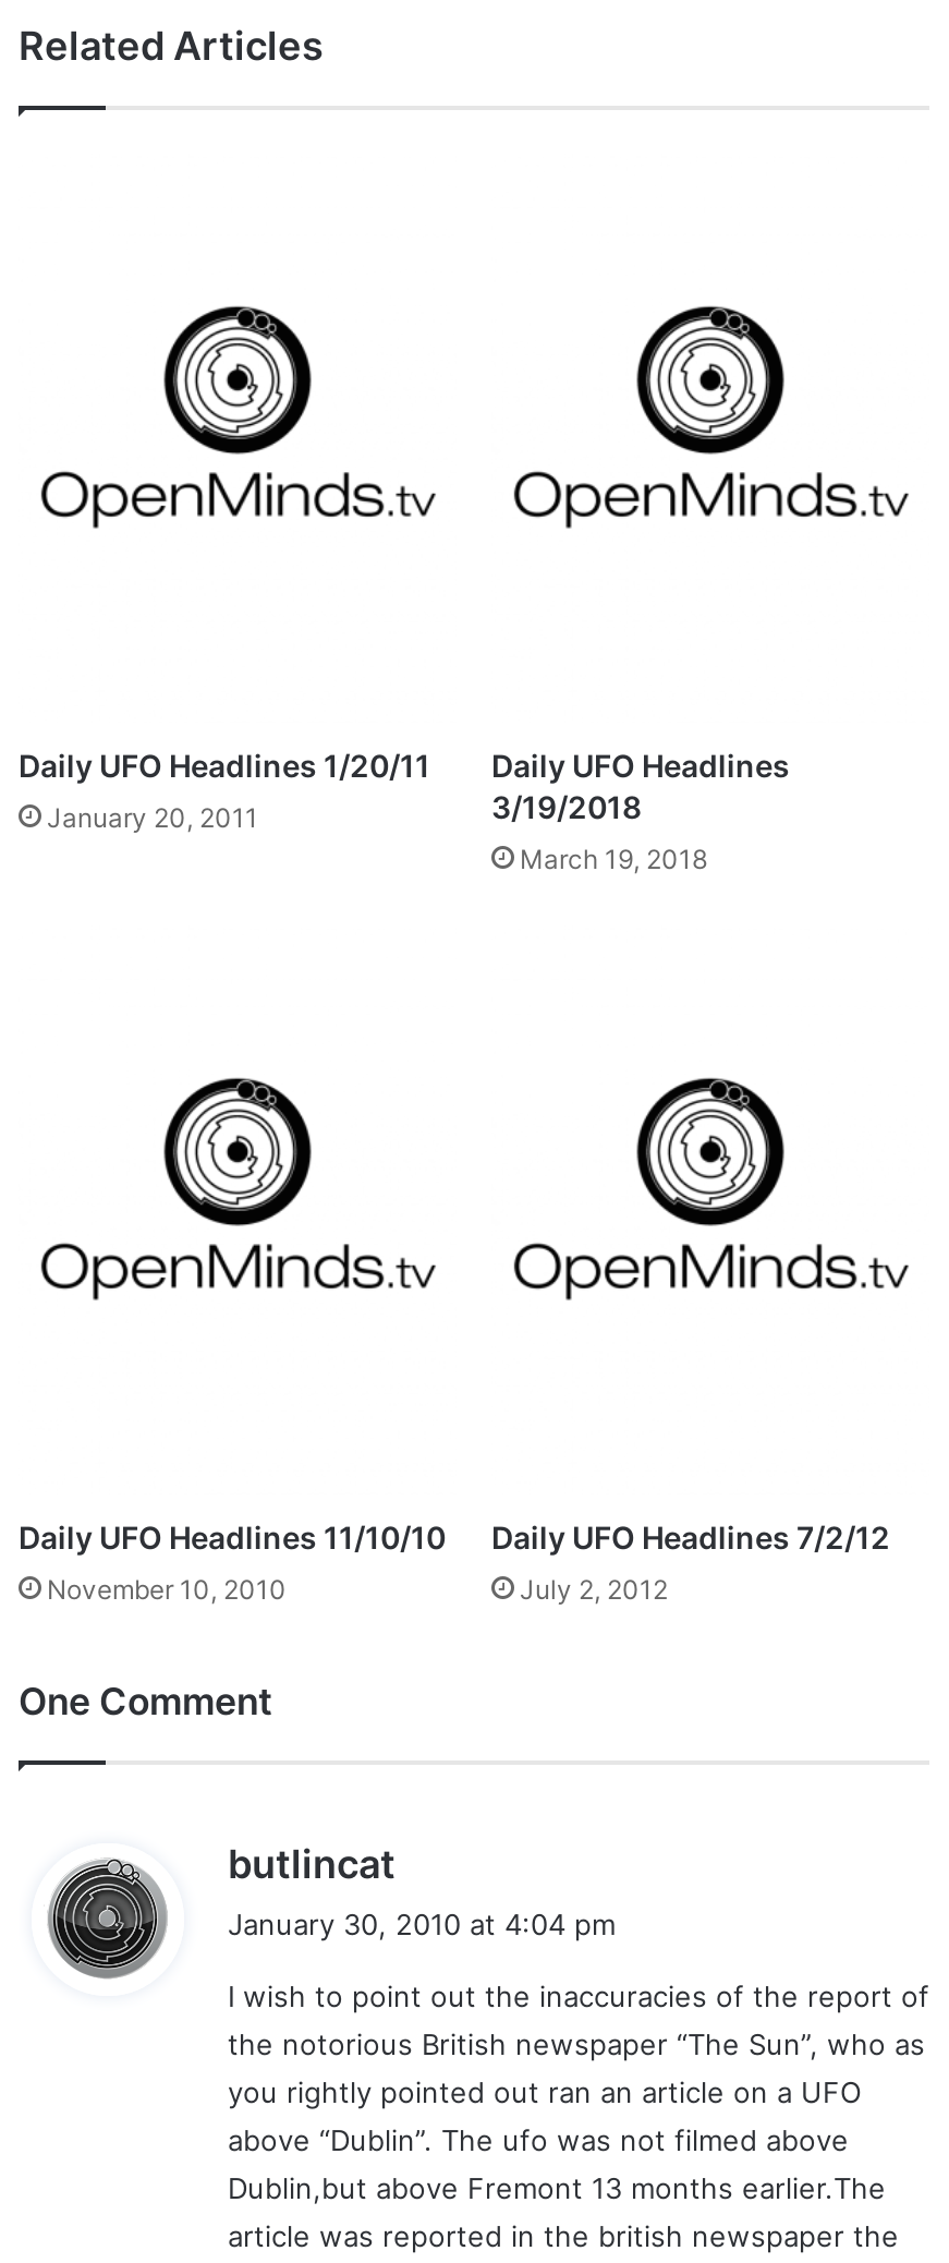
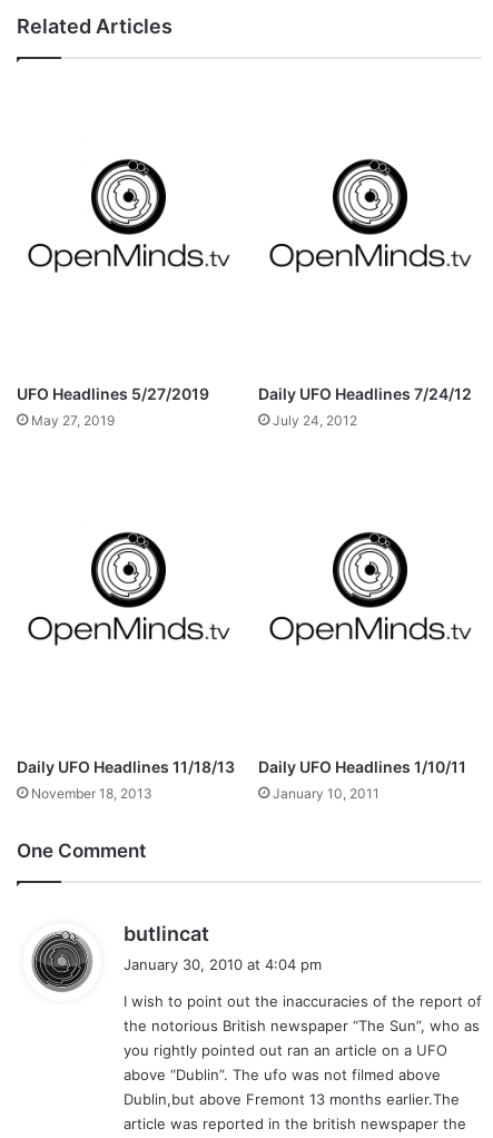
- Daily UFO Headlines 1/20/11
+ UFO Headlines 5/27/2019

- Daily UFO Headlines
- 3/19/2018
+ Daily UFO Headlines 7/24/12

- January 20, 2011
+ May 27, 2019

- March 19, 2018
+ July 24, 2012

- Daily UFO Headlines 11/10/10
+ Daily UFO Headlines 11/18/13

- Daily UFO Headlines 7/2/12
+ Daily UFO Headlines 1/10/11

- November 10, 2010
+ November 18, 2013

- July 2, 2012
+ January 10, 2011
